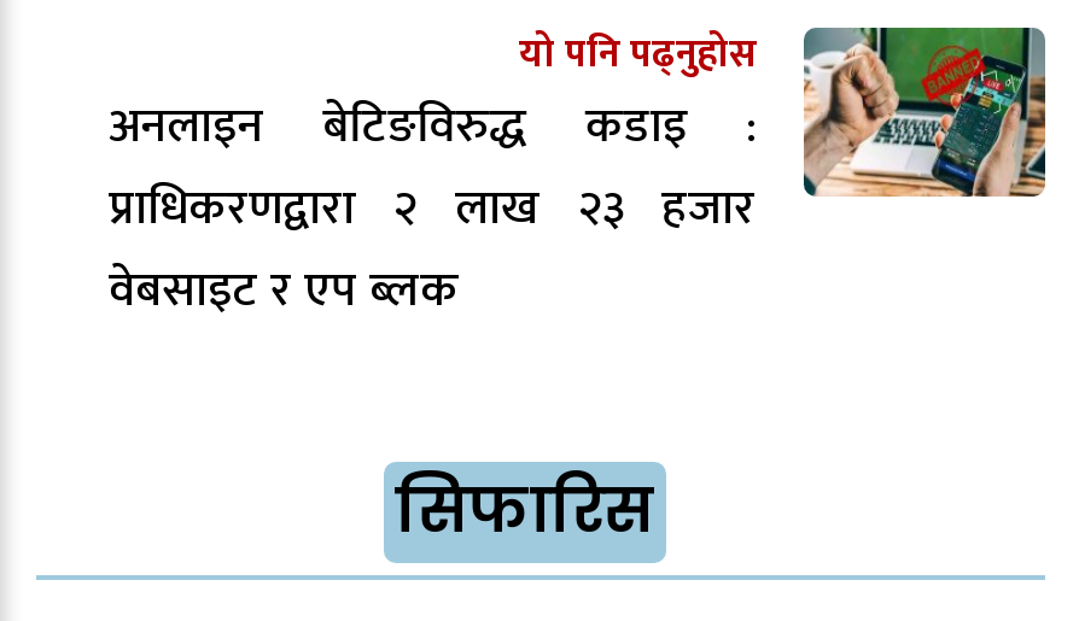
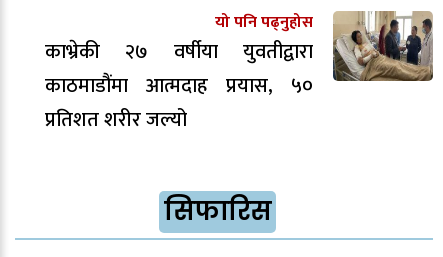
- [image]
- अनलाइन बेटिङविरुद्ध कडाइ :
- प्राधिकरणद्वारा २ लाख २३ हजार
- वेबसाइट र एप ब्लक
+ [image]
+ काभ्रेकी २७ वर्षीया युवतीद्वारा
+ काठमाडौंमा आत्मदाह प्रयास, ५०
+ प्रतिशत शरीर जल्यो
